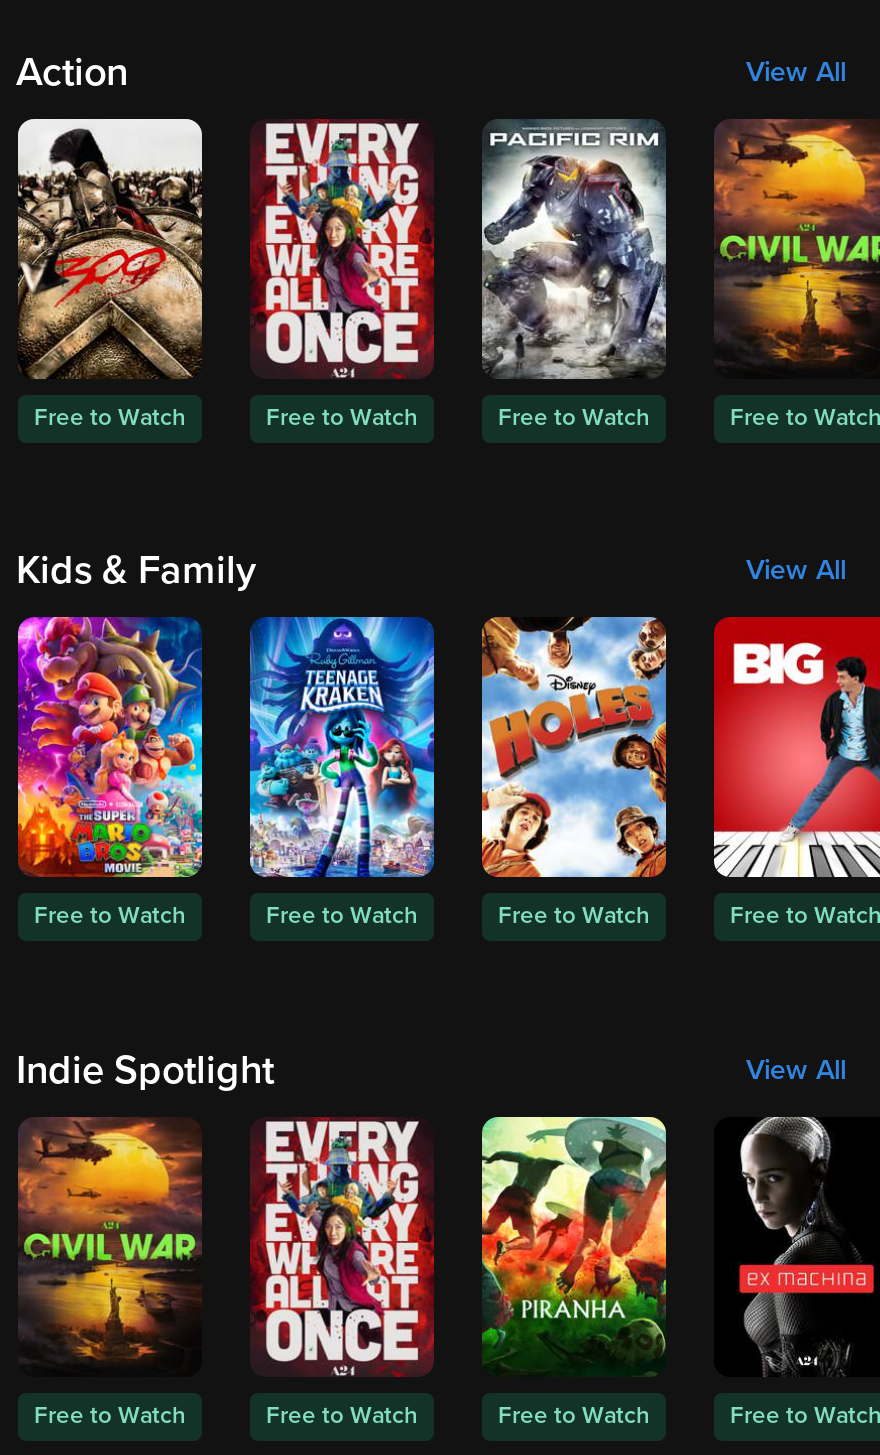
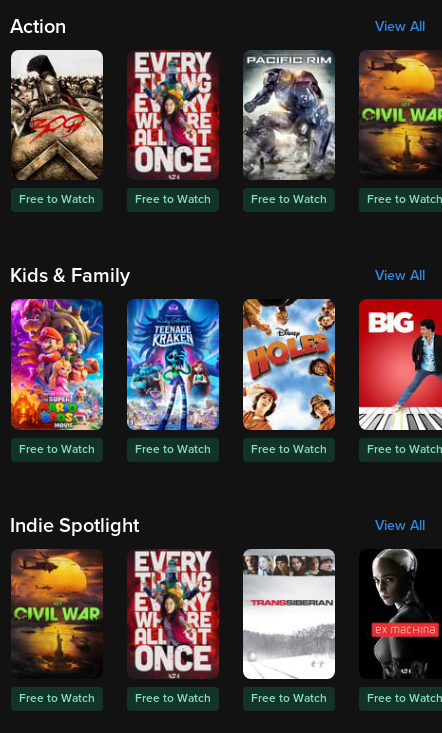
- [image]
+ [image]
